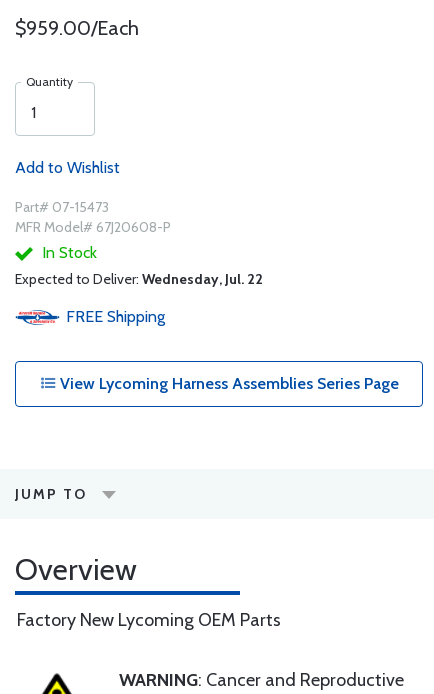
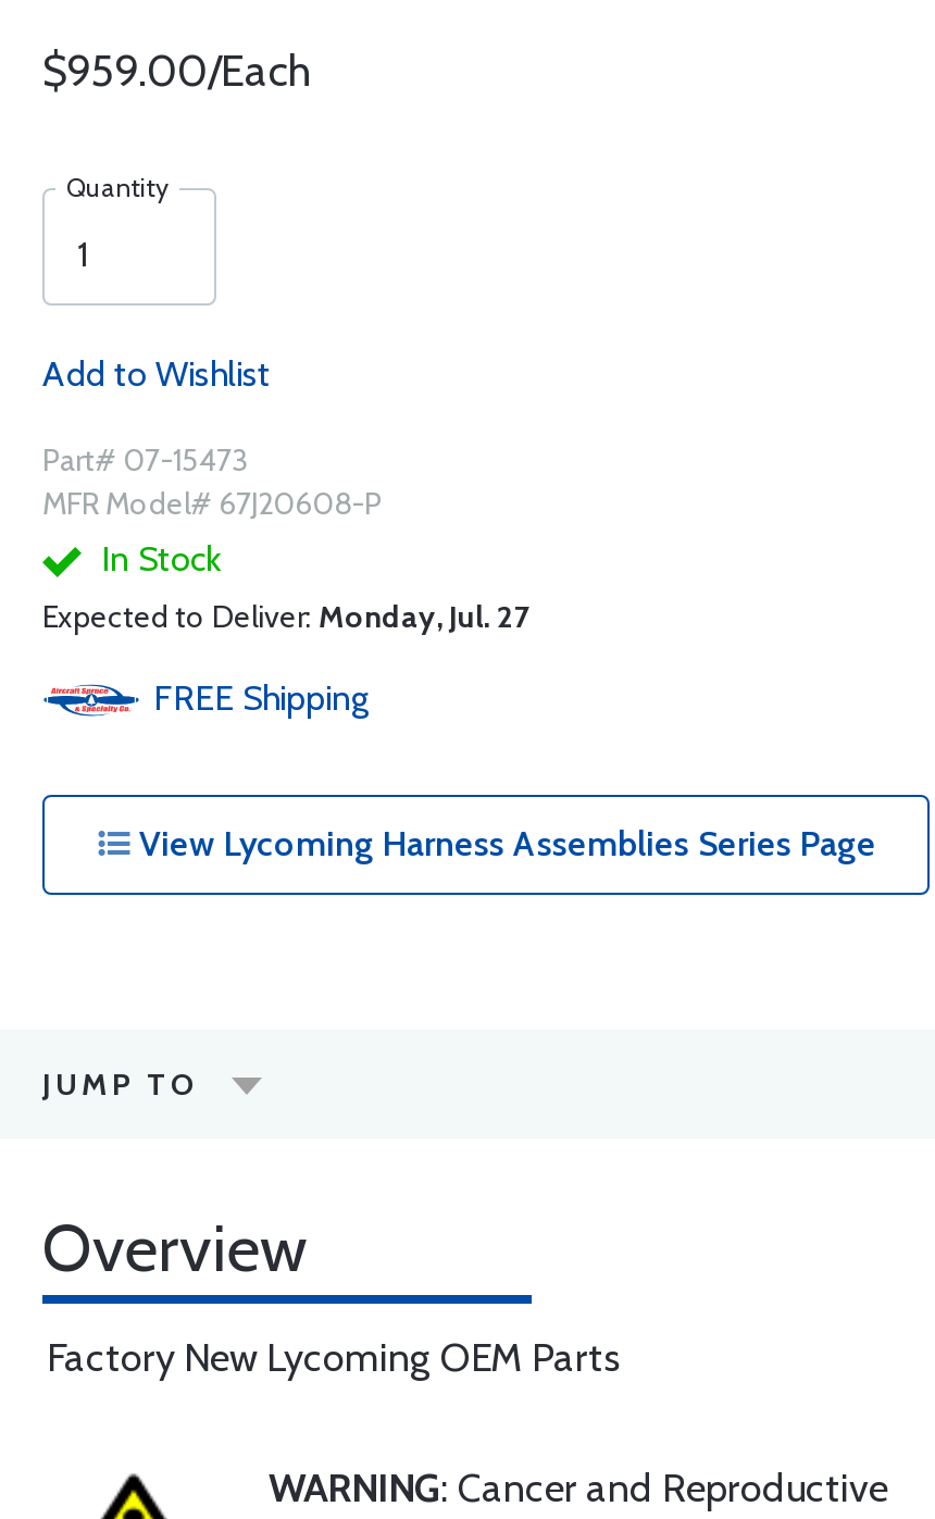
- Expected to Deliver: Wednesday, Jul. 22
+ Expected to Deliver: Monday, Jul. 27
